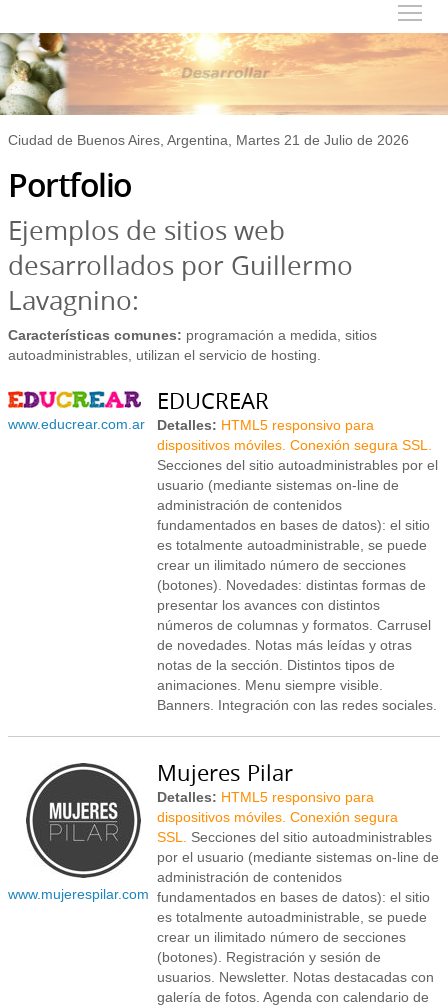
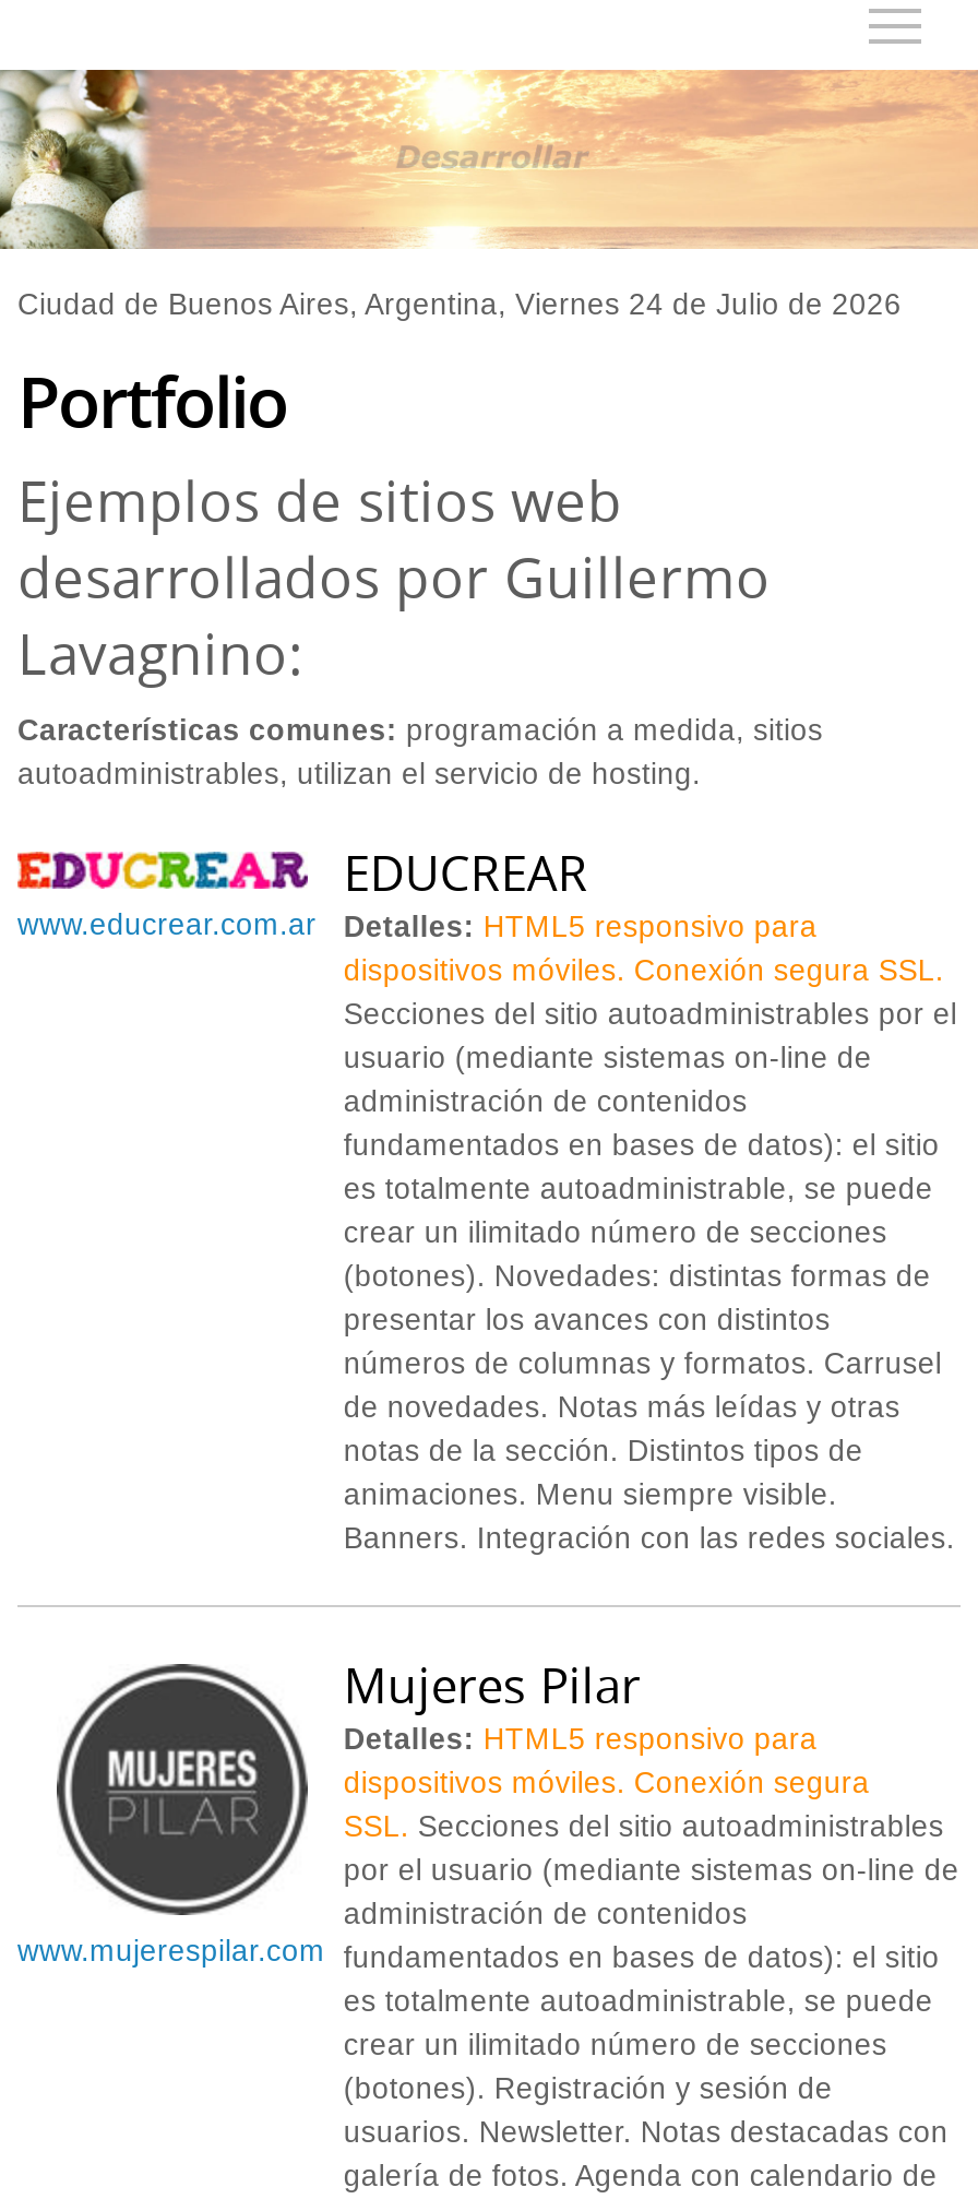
- Ciudad de Buenos Aires, Argentina, Martes 21 de Julio de 2026
+ Ciudad de Buenos Aires, Argentina, Viernes 24 de Julio de 2026
